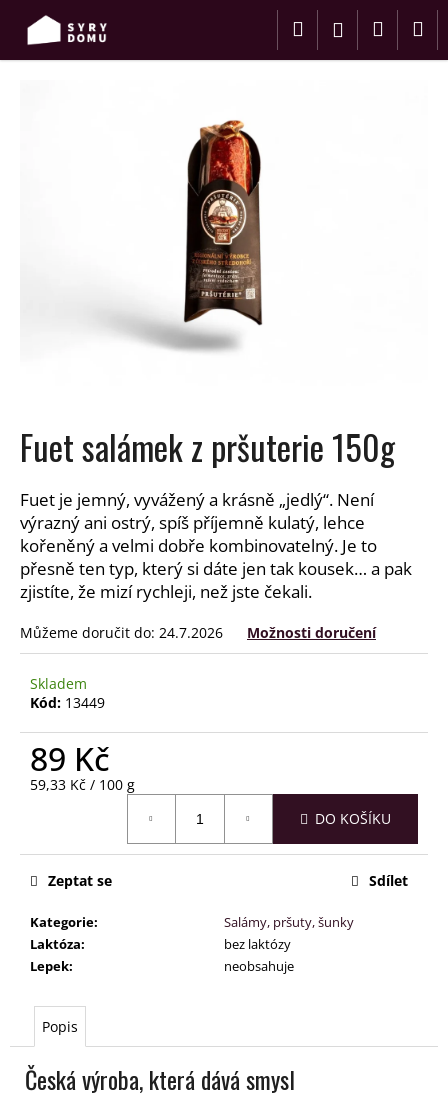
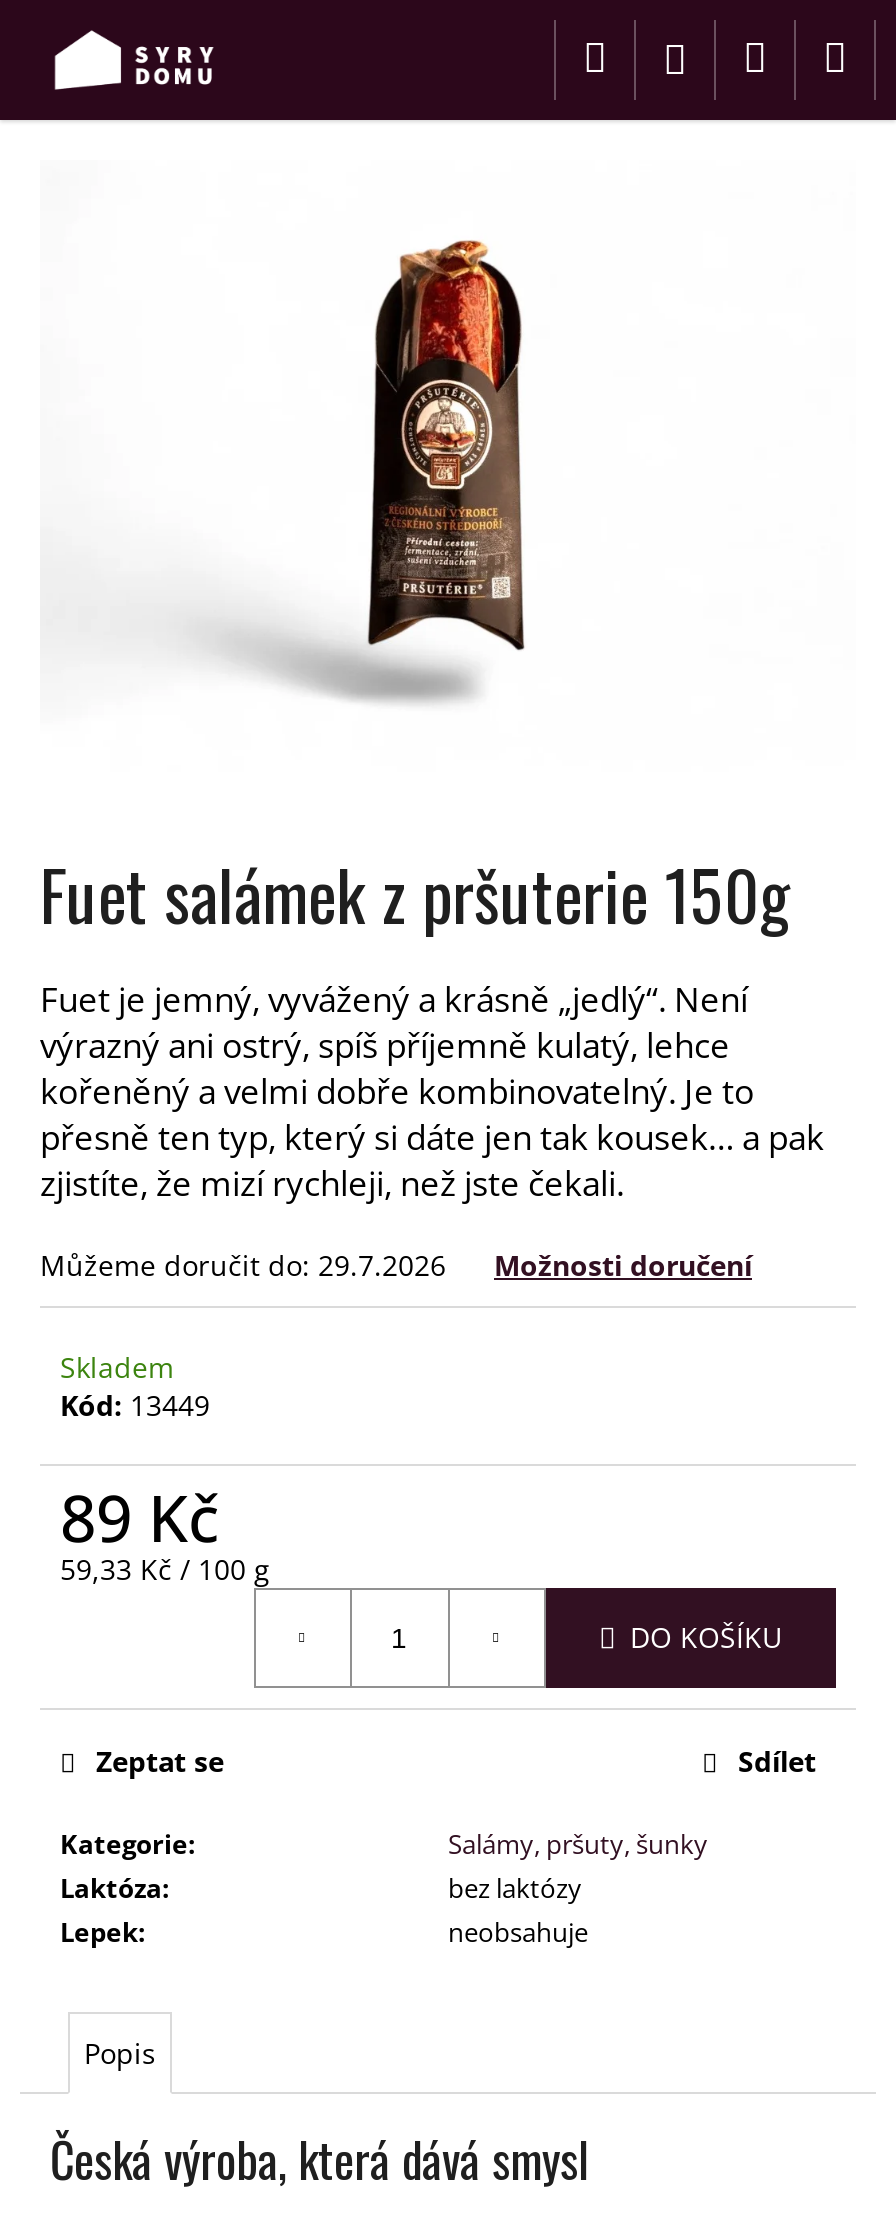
- Můžeme doručit do: 24.7.2026
+ Můžeme doručit do: 29.7.2026
